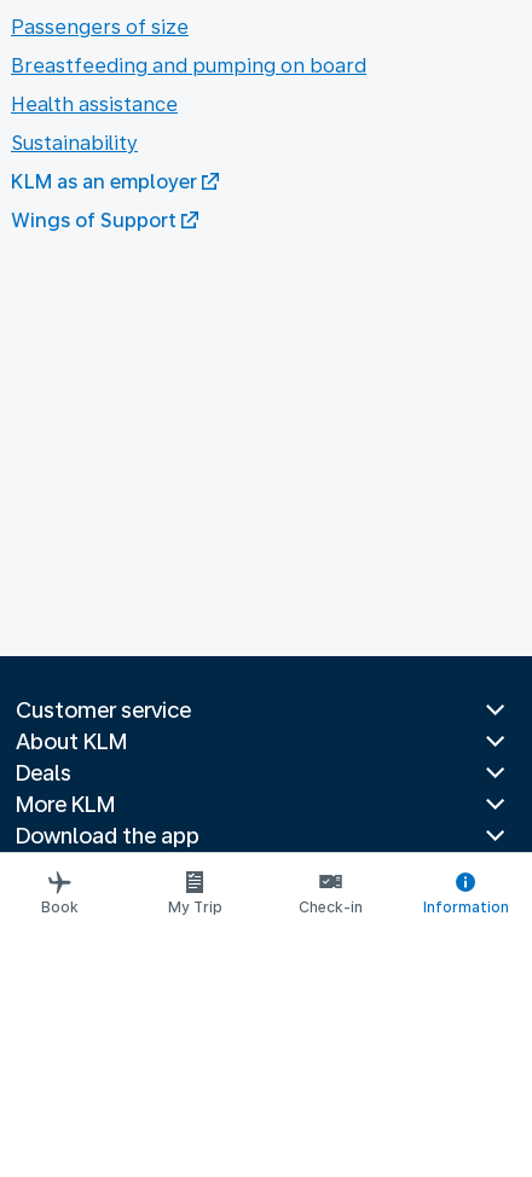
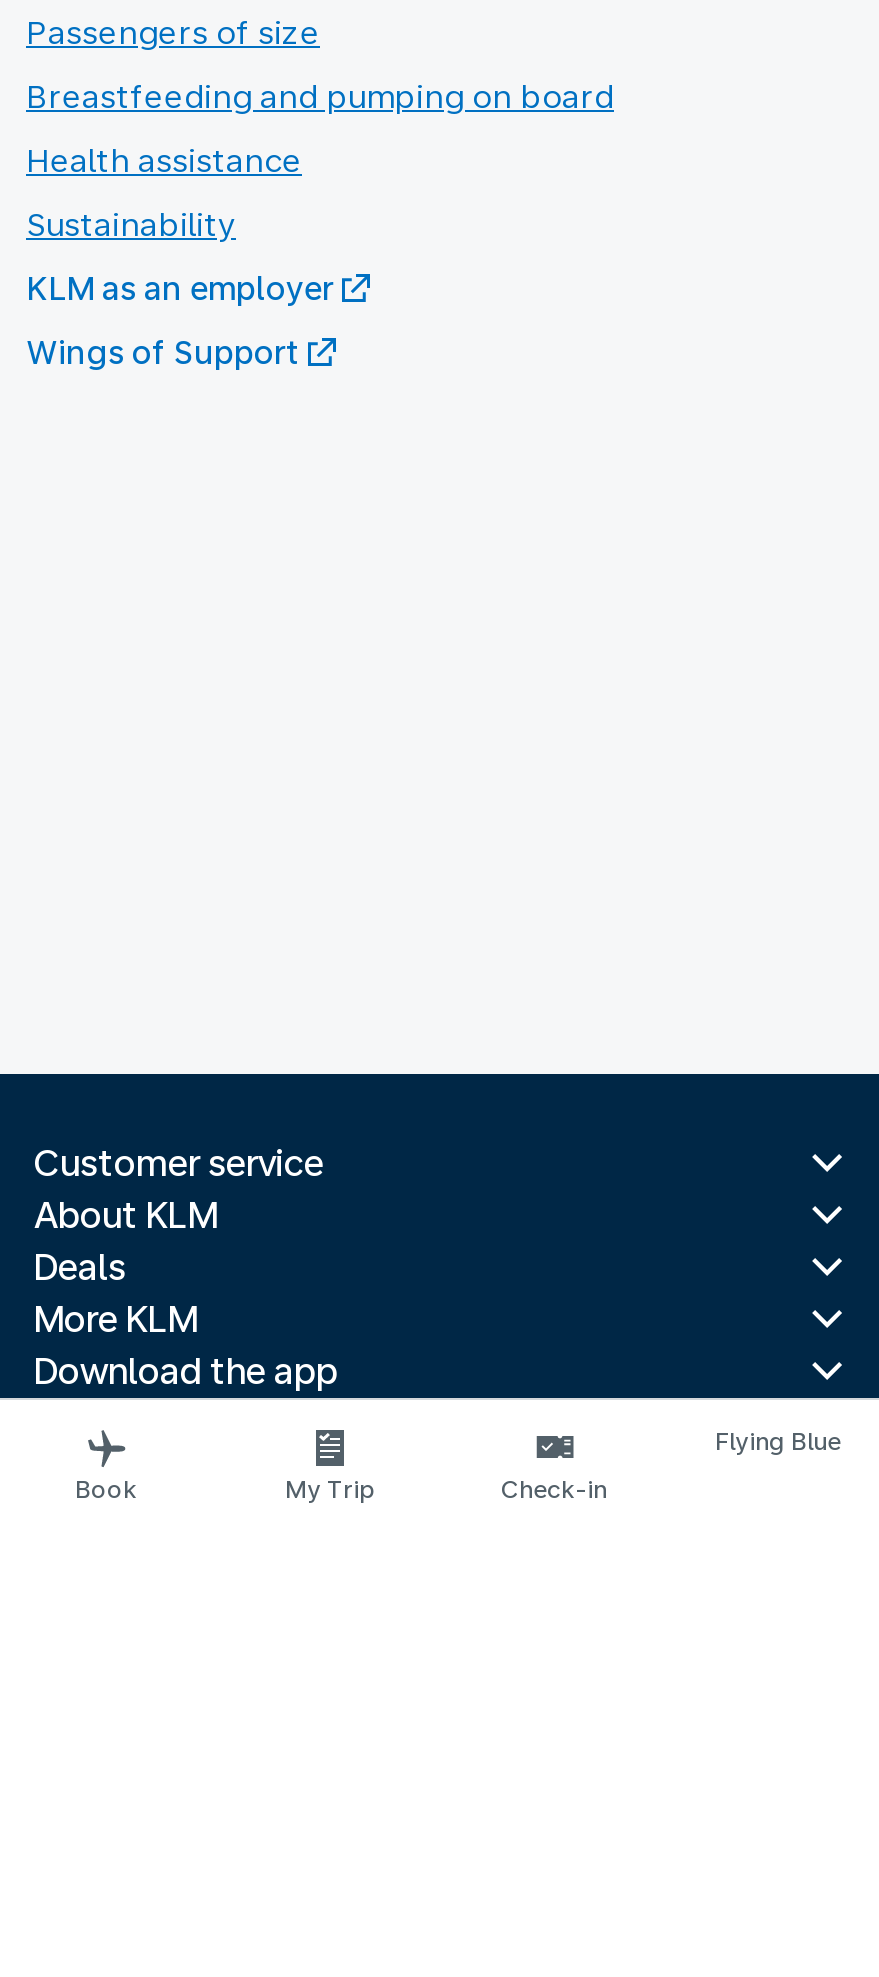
- Information
+ Flying Blue
